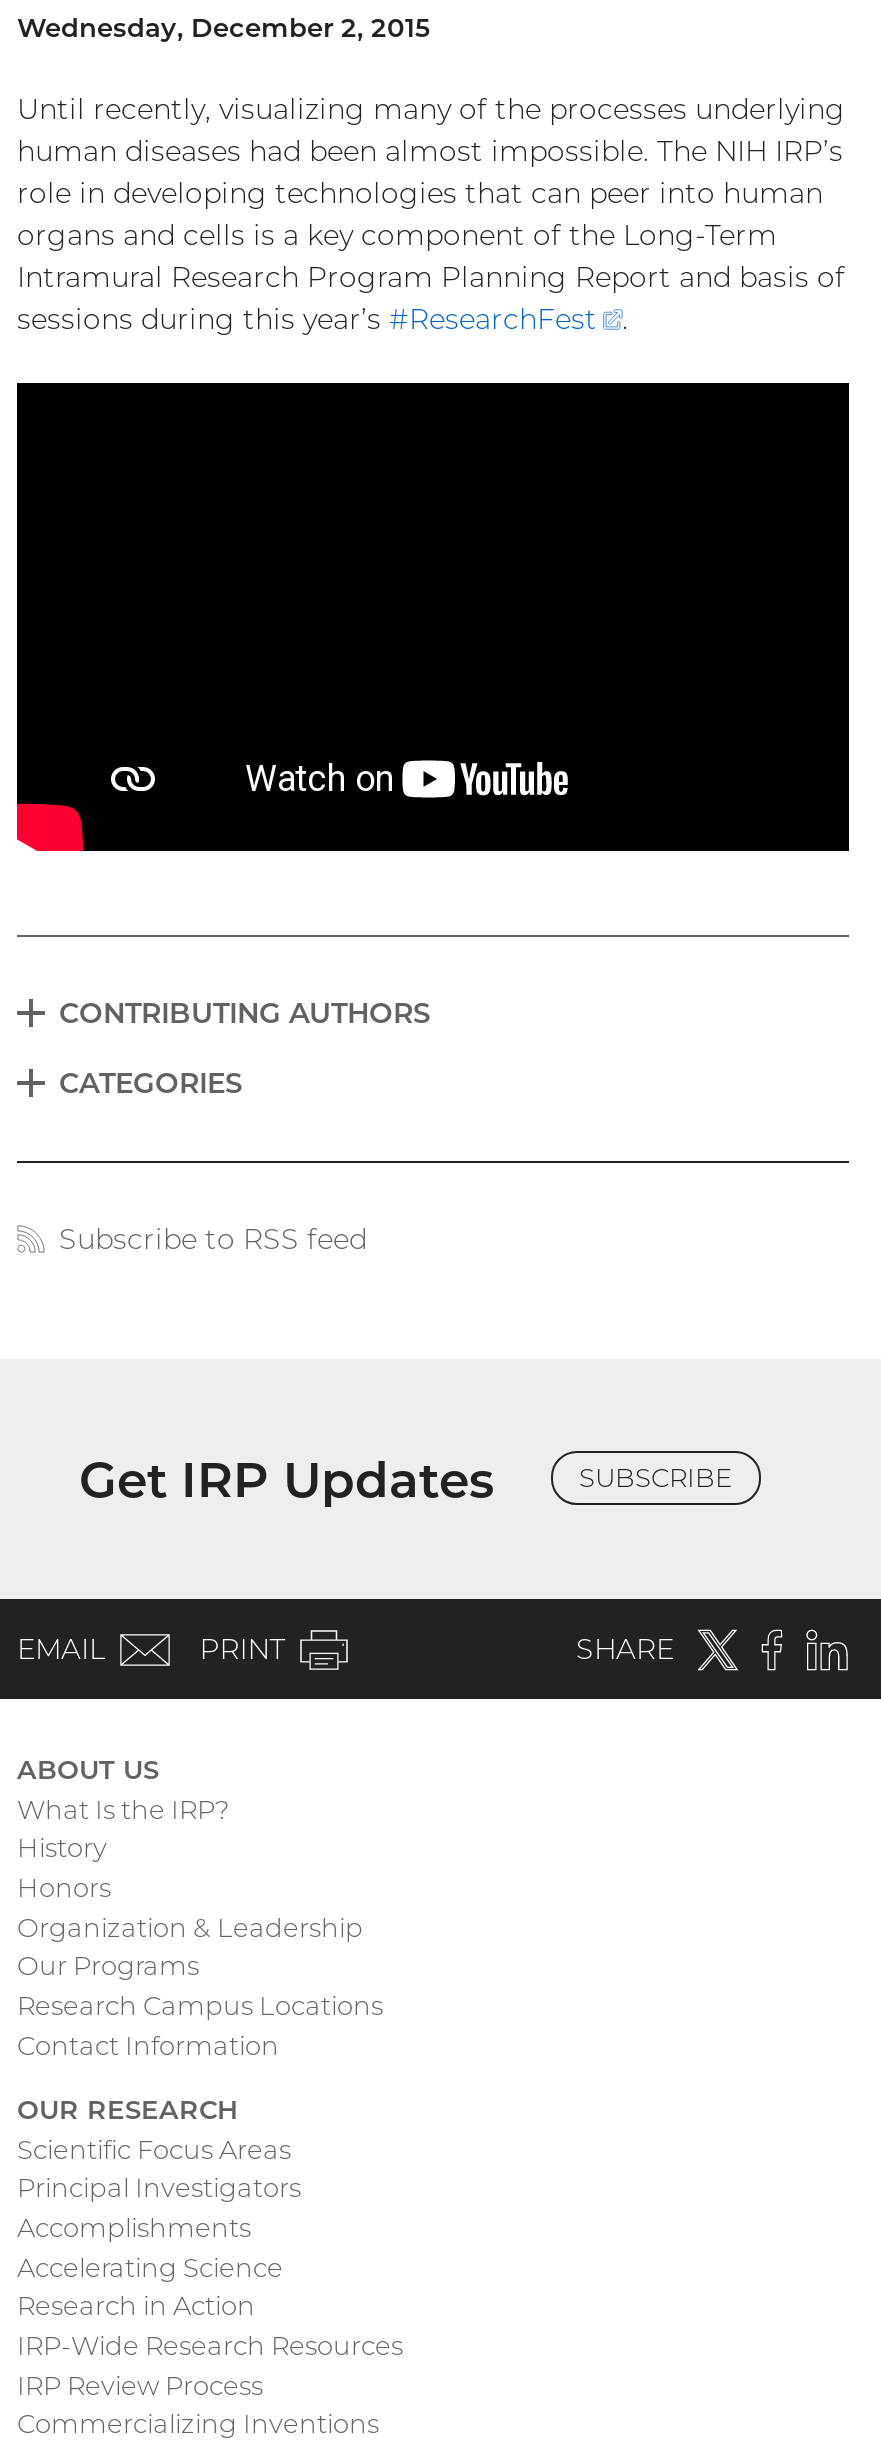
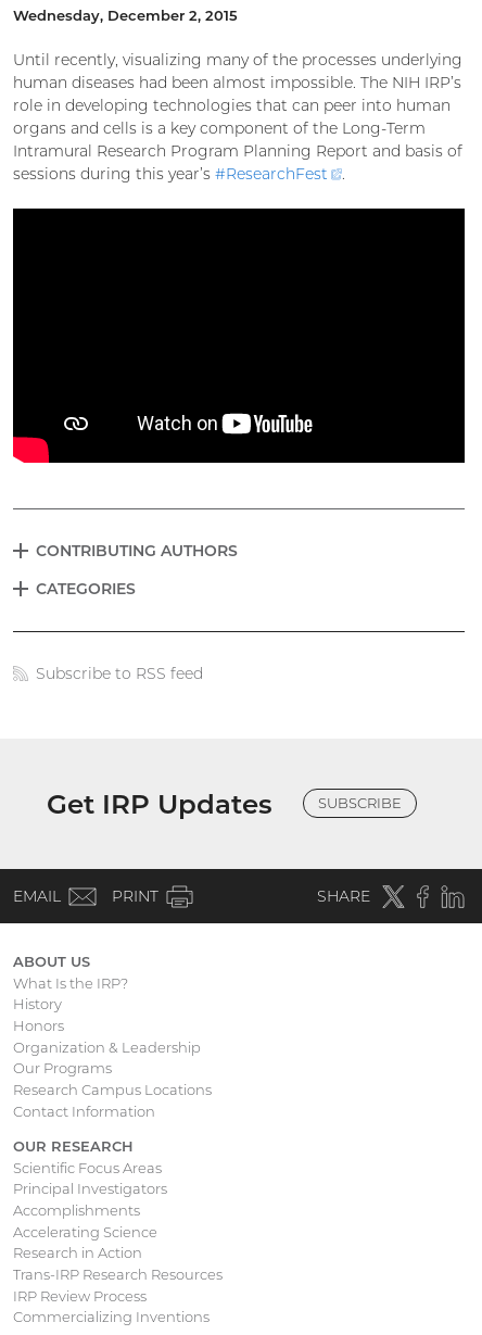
- IRP-Wide Research Resources
+ Trans-IRP Research Resources
